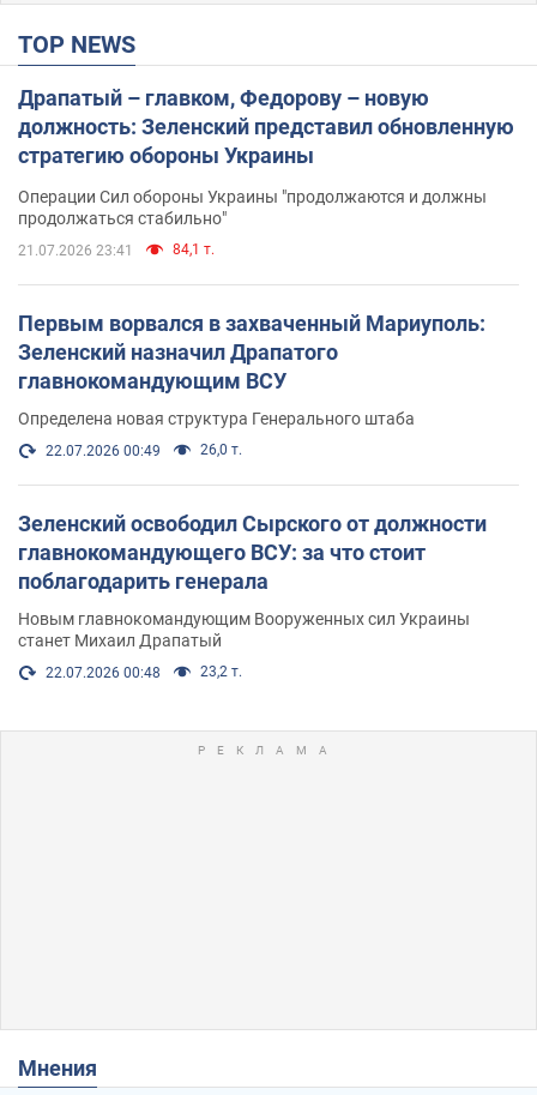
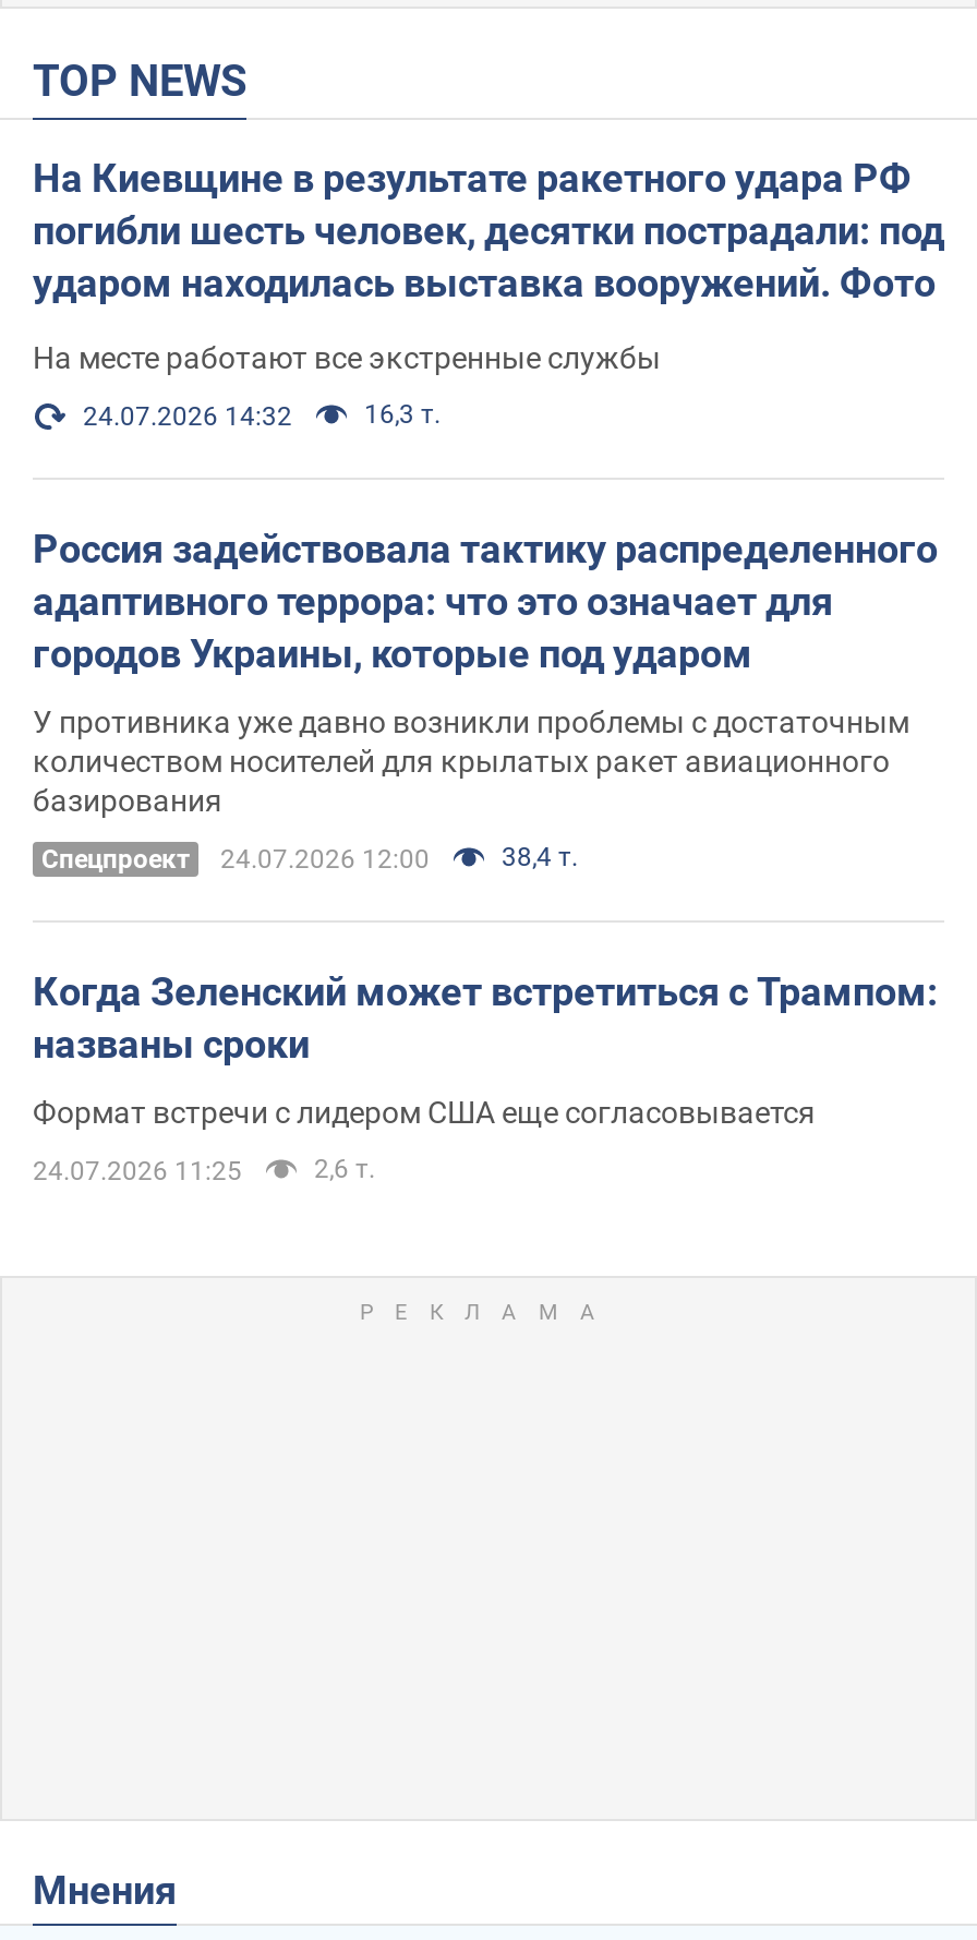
- Драпатый – главком, Федорову – новую
- должность: Зеленский представил обновленную
- стратегию обороны Украины
+ На Киевщине в результате ракетного удара РФ
+ погибли шесть человек, десятки пострадали: под
+ ударом находилась выставка вооружений. Фото

- Операции Сил обороны Украины "продолжаются и должны
- продолжаться стабильно"
+ На месте работают все экстренные службы

- 21.07.2026 23:41
- 84,1 т.
+ 24.07.2026 14:32
+ 16,3 т.

- Первым ворвался в захваченный Мариуполь:
- Зеленский назначил Драпатого
- главнокомандующим ВСУ
+ Россия задействовала тактику распределенного
+ адаптивного террора: что это означает для
+ городов Украины, которые под ударом

- Определена новая структура Генерального штаба
+ У противника уже давно возникли проблемы с достаточным
+ количеством носителей для крылатых ракет авиационного
+ базирования

- 22.07.2026 00:49
- 26,0 т.
+ Спецпроект
+ 24.07.2026 12:00
+ 38,4 т.

- Зеленский освободил Сырского от должности
- главнокомандующего ВСУ: за что стоит
- поблагодарить генерала
+ Когда Зеленский может встретиться с Трампом:
+ названы сроки

- Новым главнокомандующим Вооруженных сил Украины
- станет Михаил Драпатый
+ Формат встречи с лидером США еще согласовывается

- 22.07.2026 00:48
- 23,2 т.
+ 24.07.2026 11:25
+ 2,6 т.
